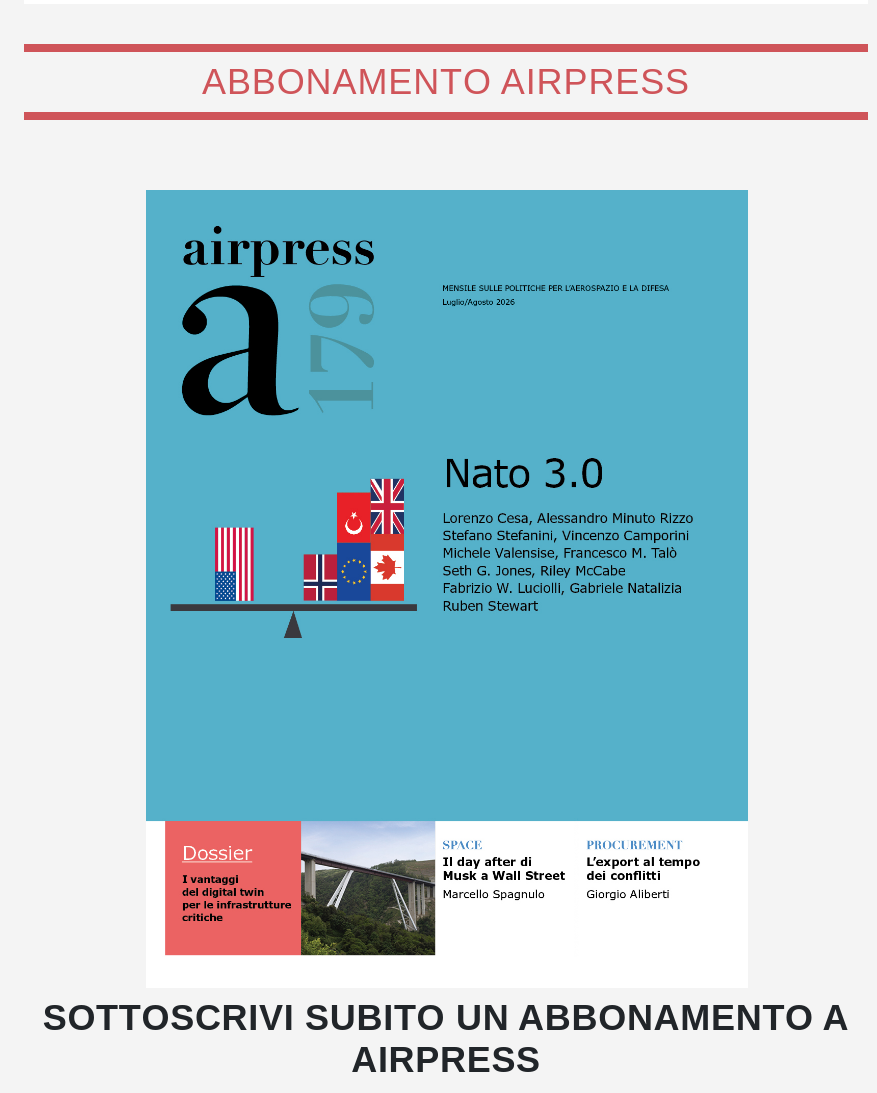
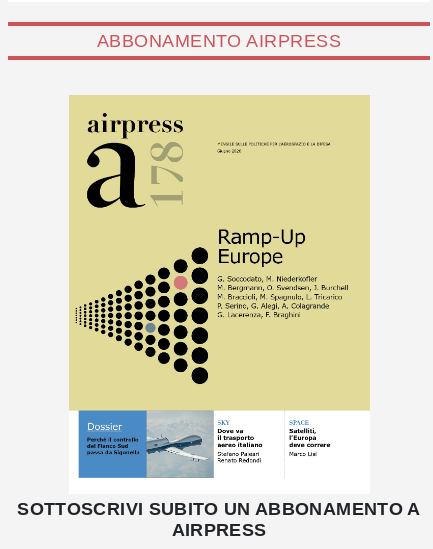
- [image]
+ [image]
